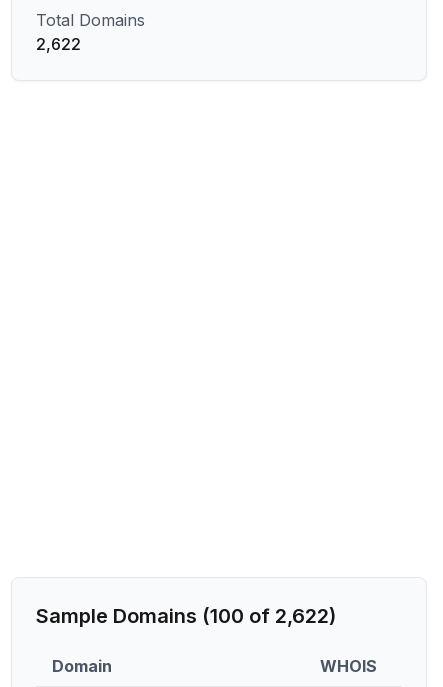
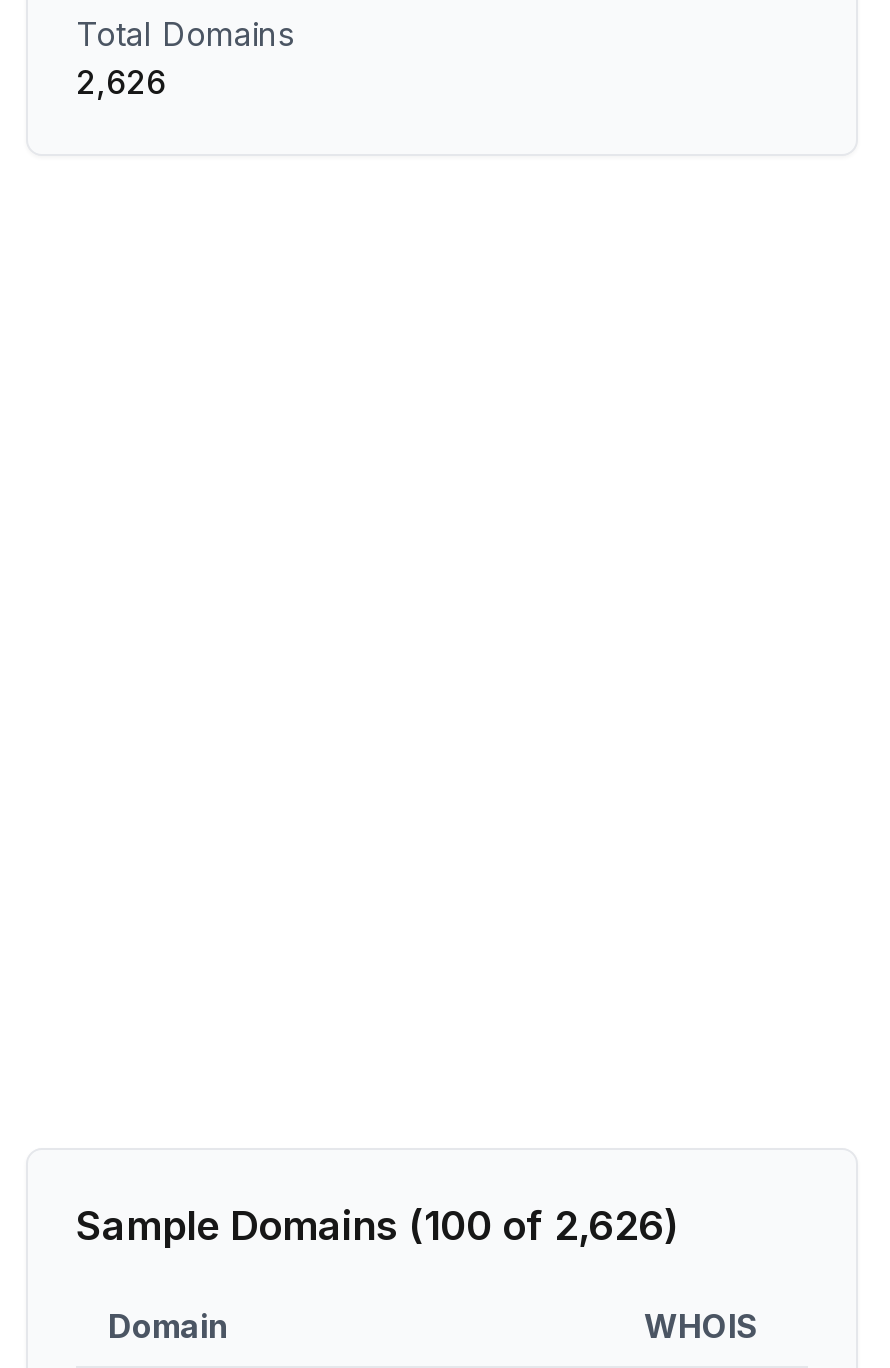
- 2,622
+ 2,626

- Sample Domains (100 of 2,622)
+ Sample Domains (100 of 2,626)
